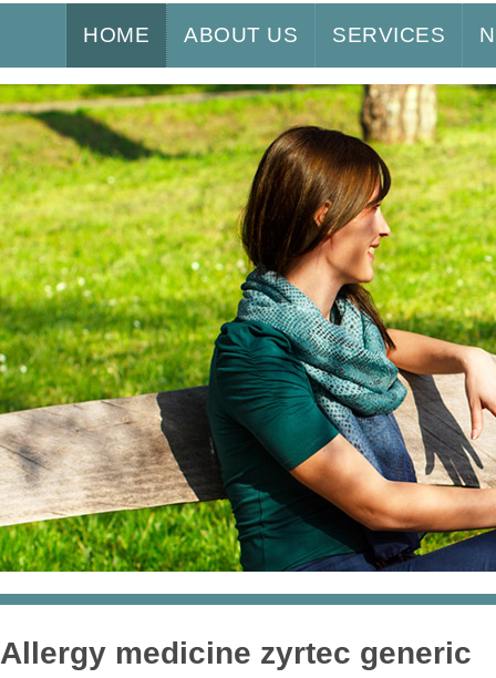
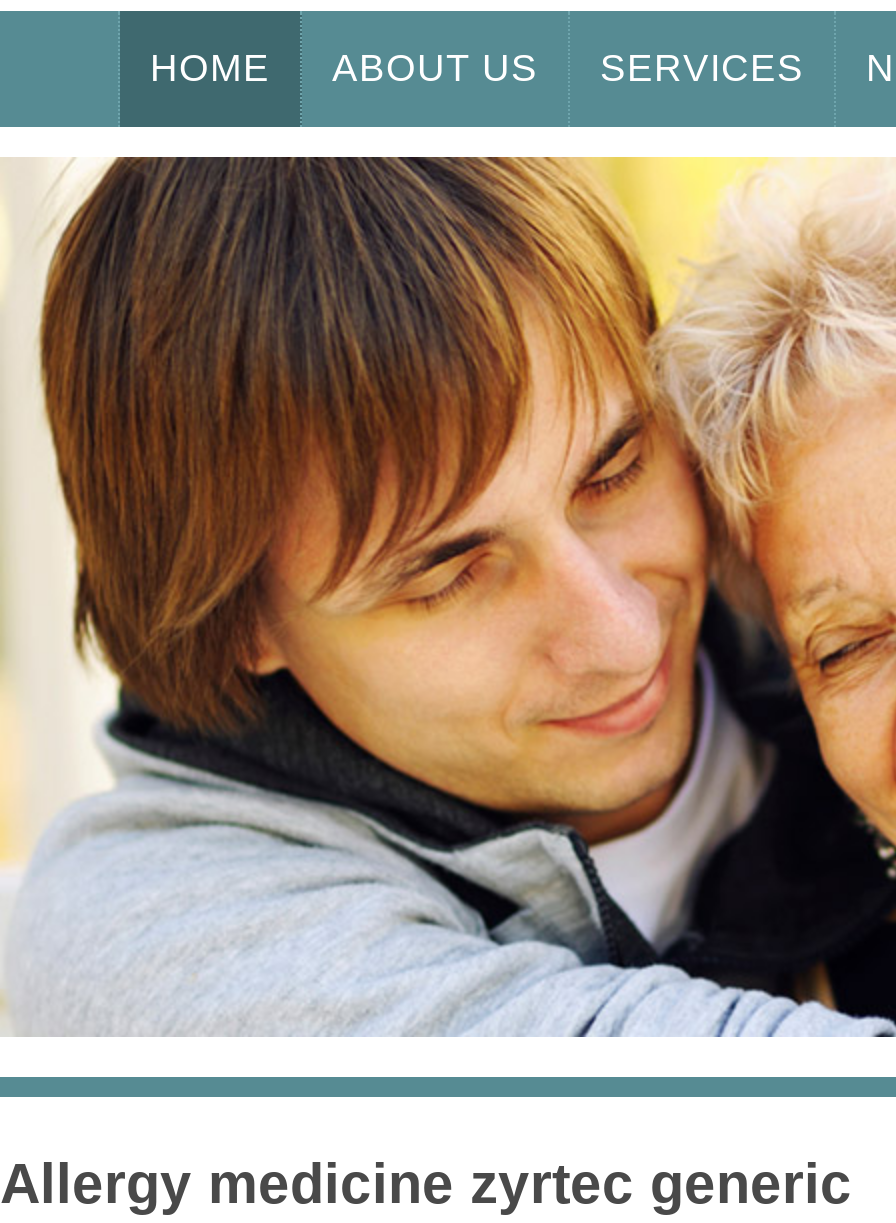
- [image]
+ [image]
